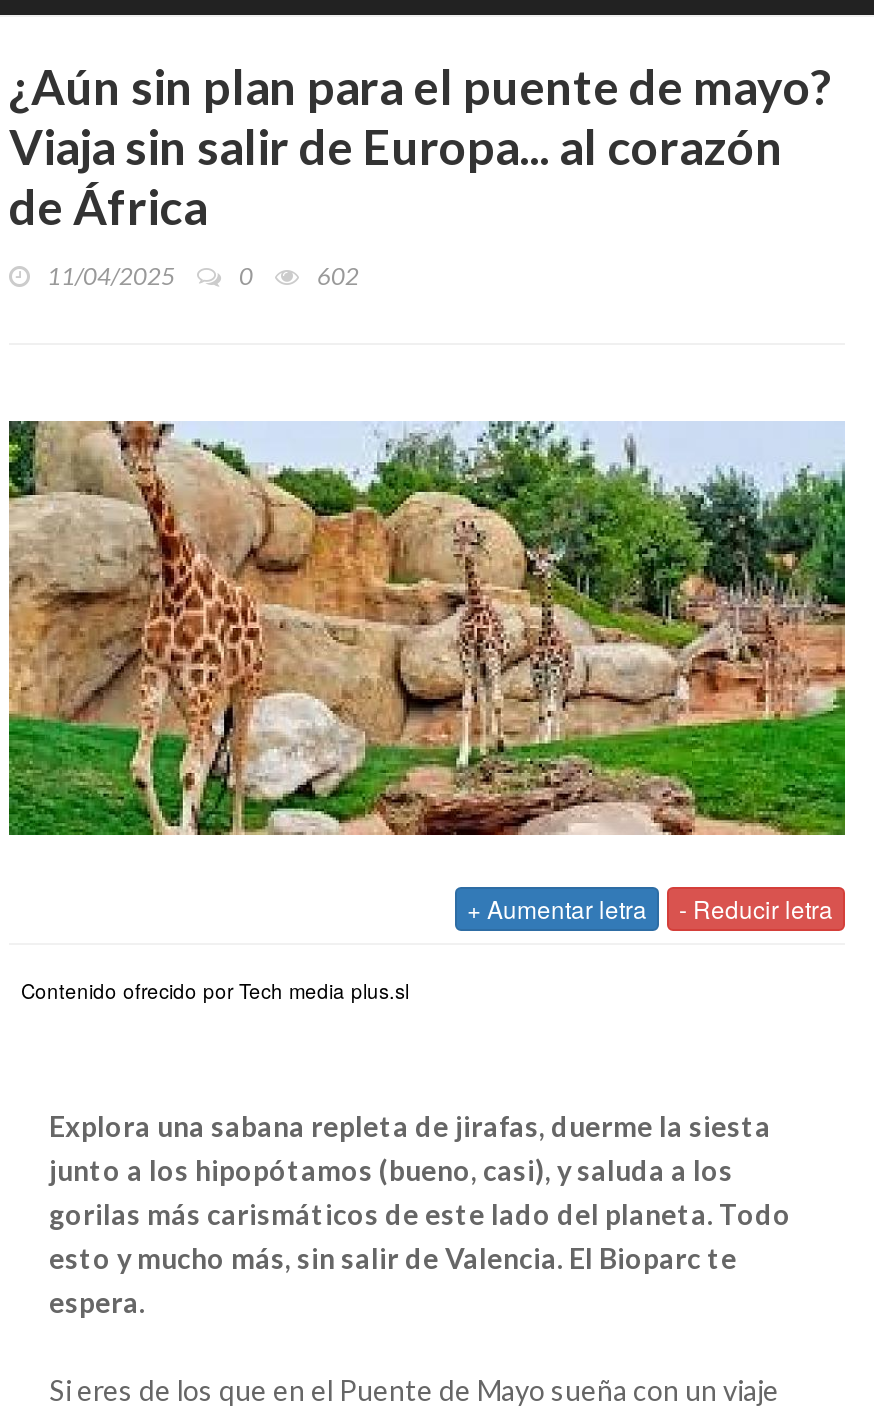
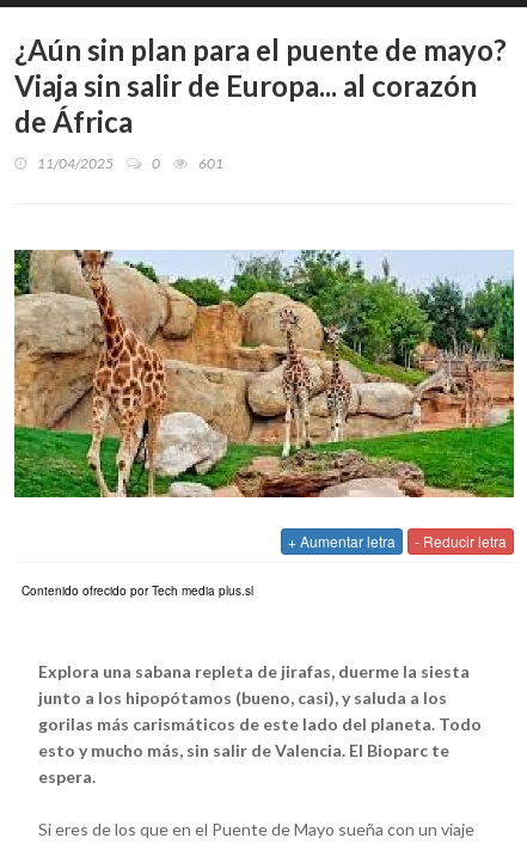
- 602
+ 601
